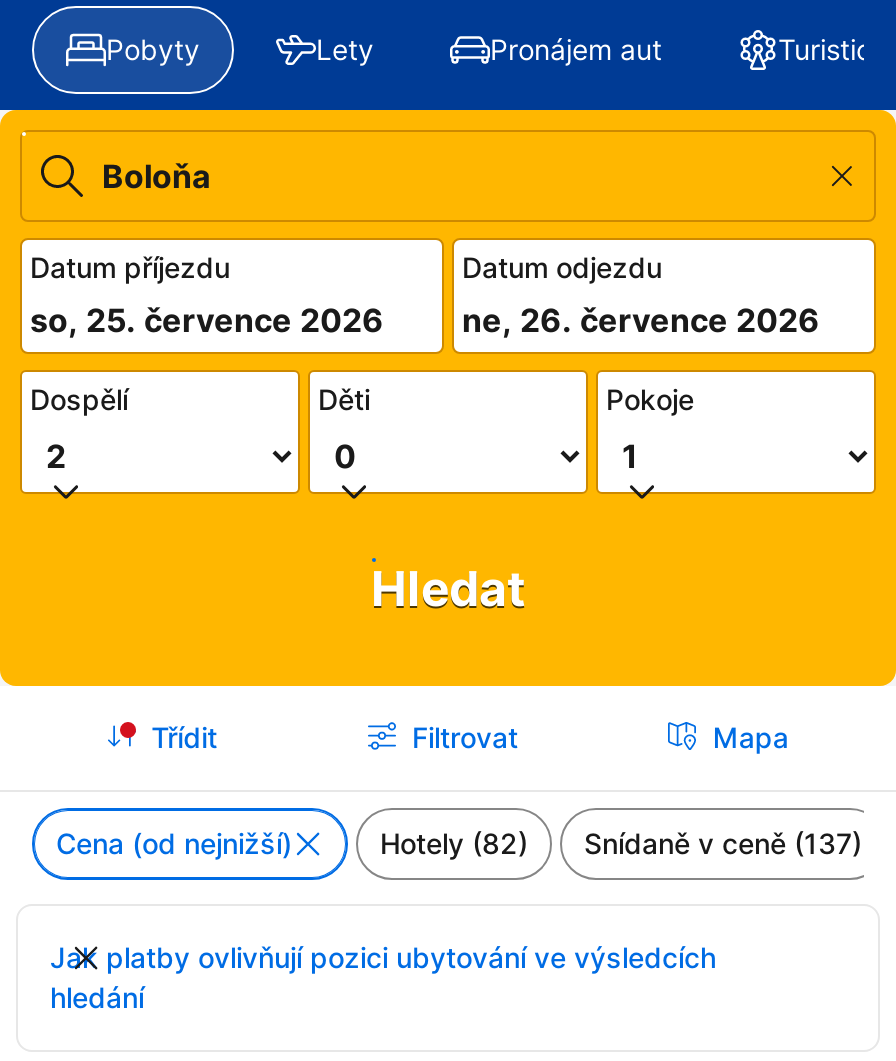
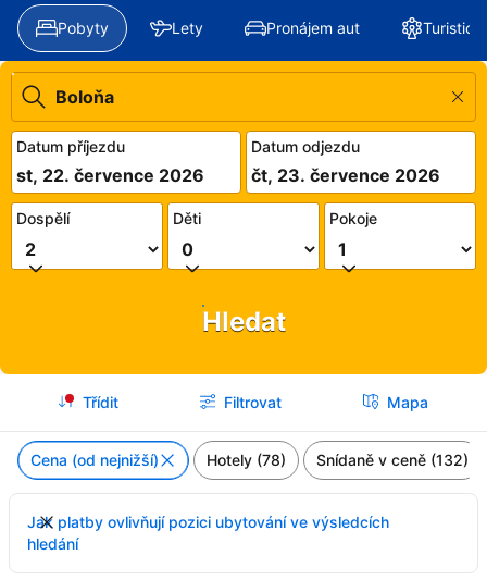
- so, 25. července 2026
+ st, 22. července 2026

- ne, 26. července 2026
+ čt, 23. července 2026

- Hotely (82)
+ Hotely (78)

- Snídaně v ceně (137)
+ Snídaně v ceně (132)
